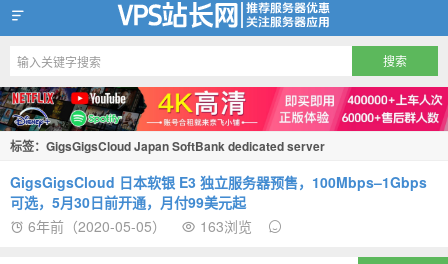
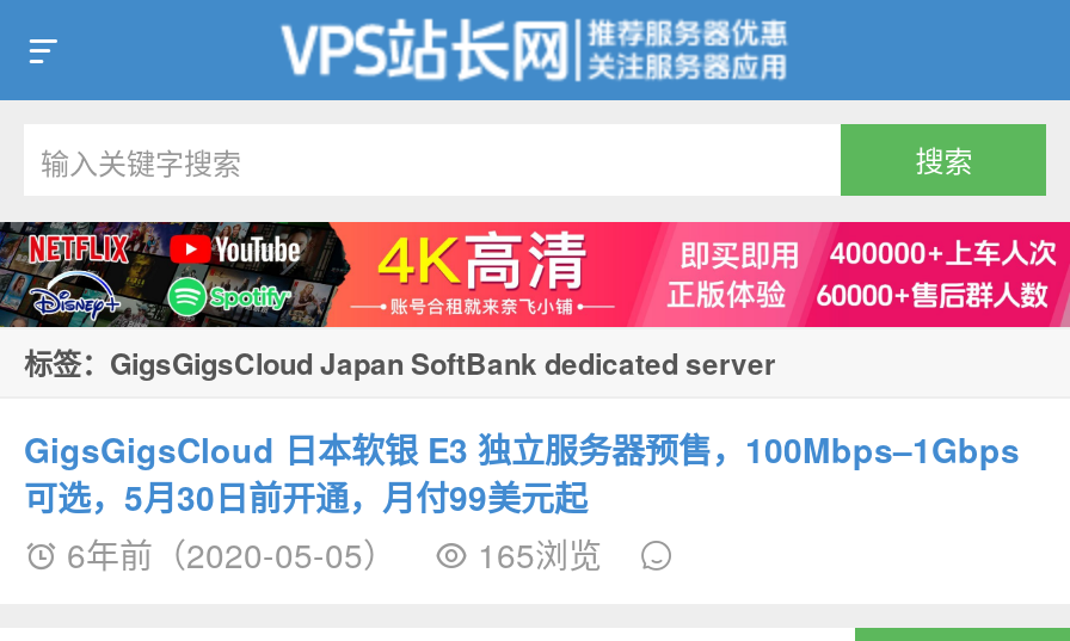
- 6年前（2020-05-05） 163浏览
+ 6年前（2020-05-05） 165浏览
